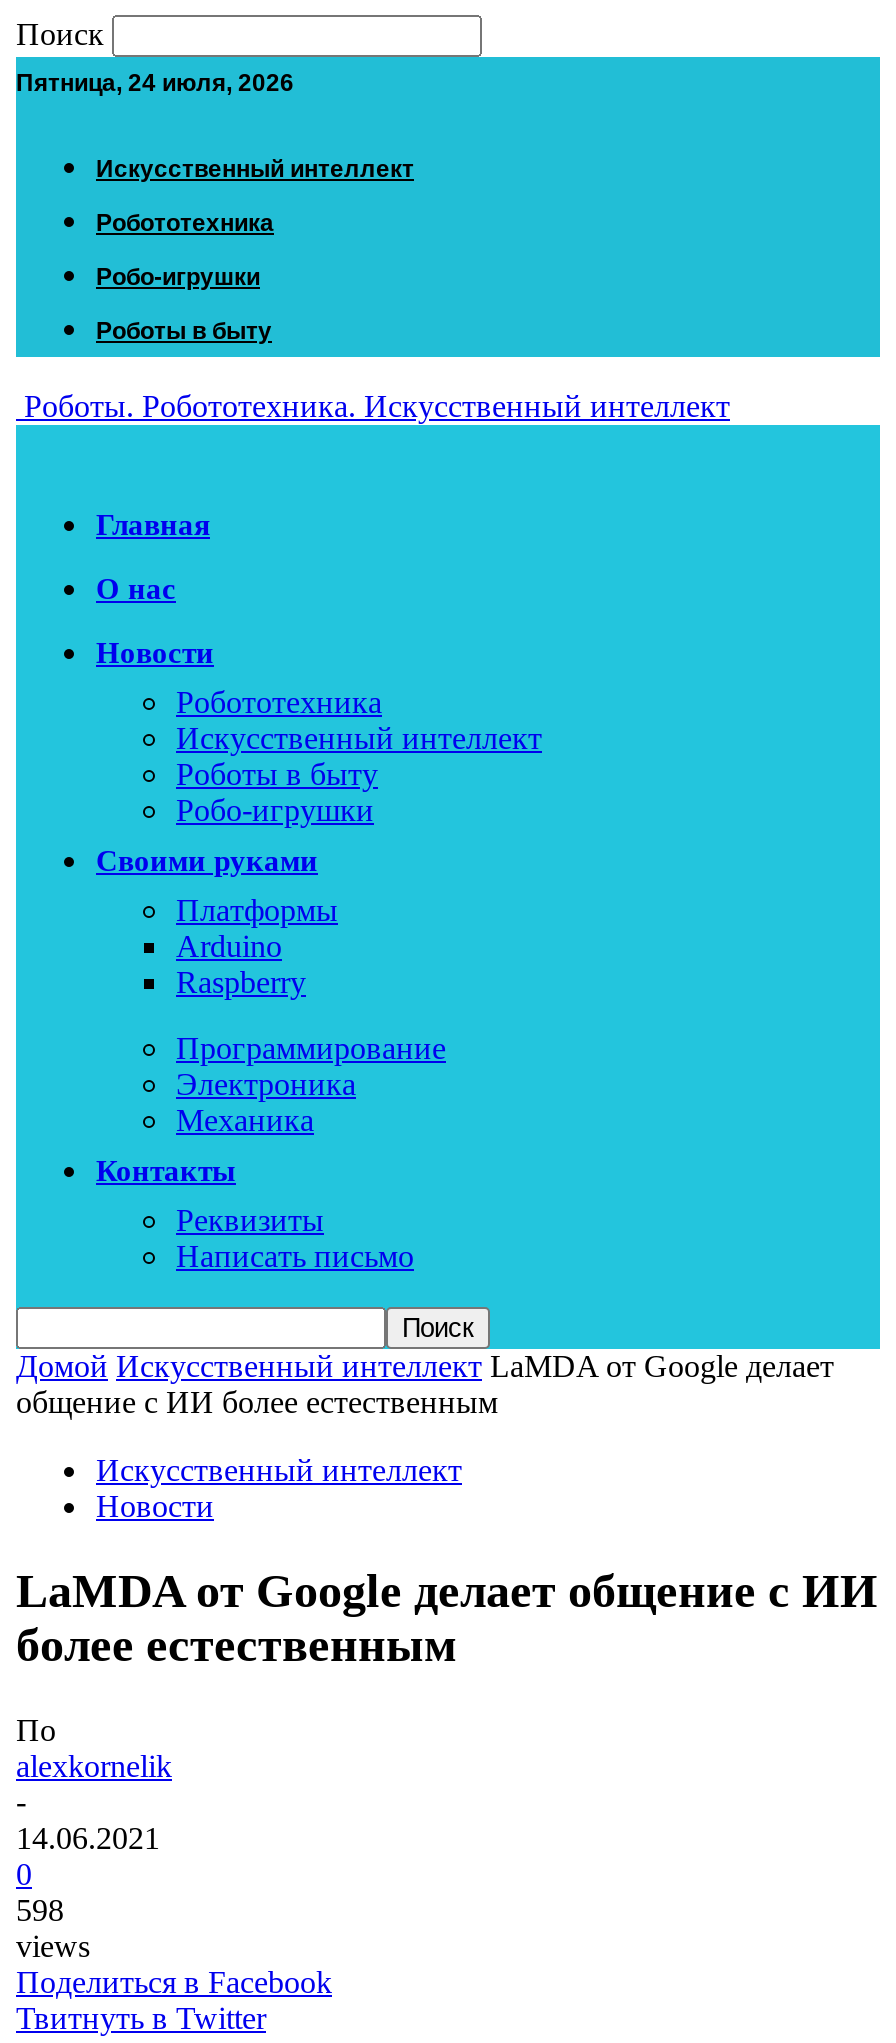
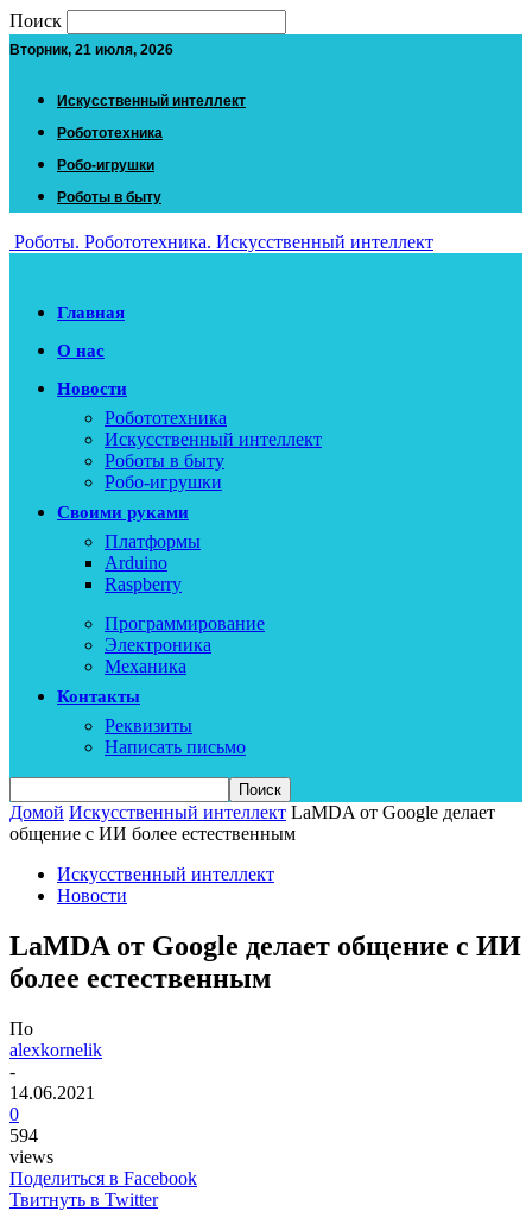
- Пятница, 24 июля, 2026
+ Вторник, 21 июля, 2026

- 598
+ 594
